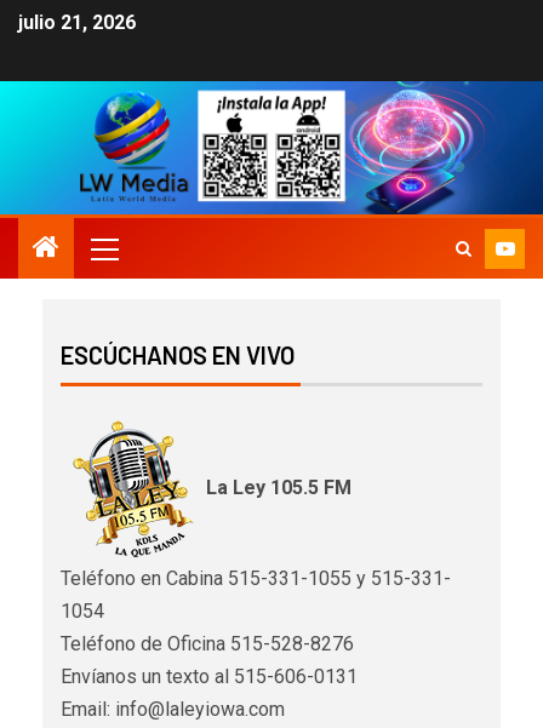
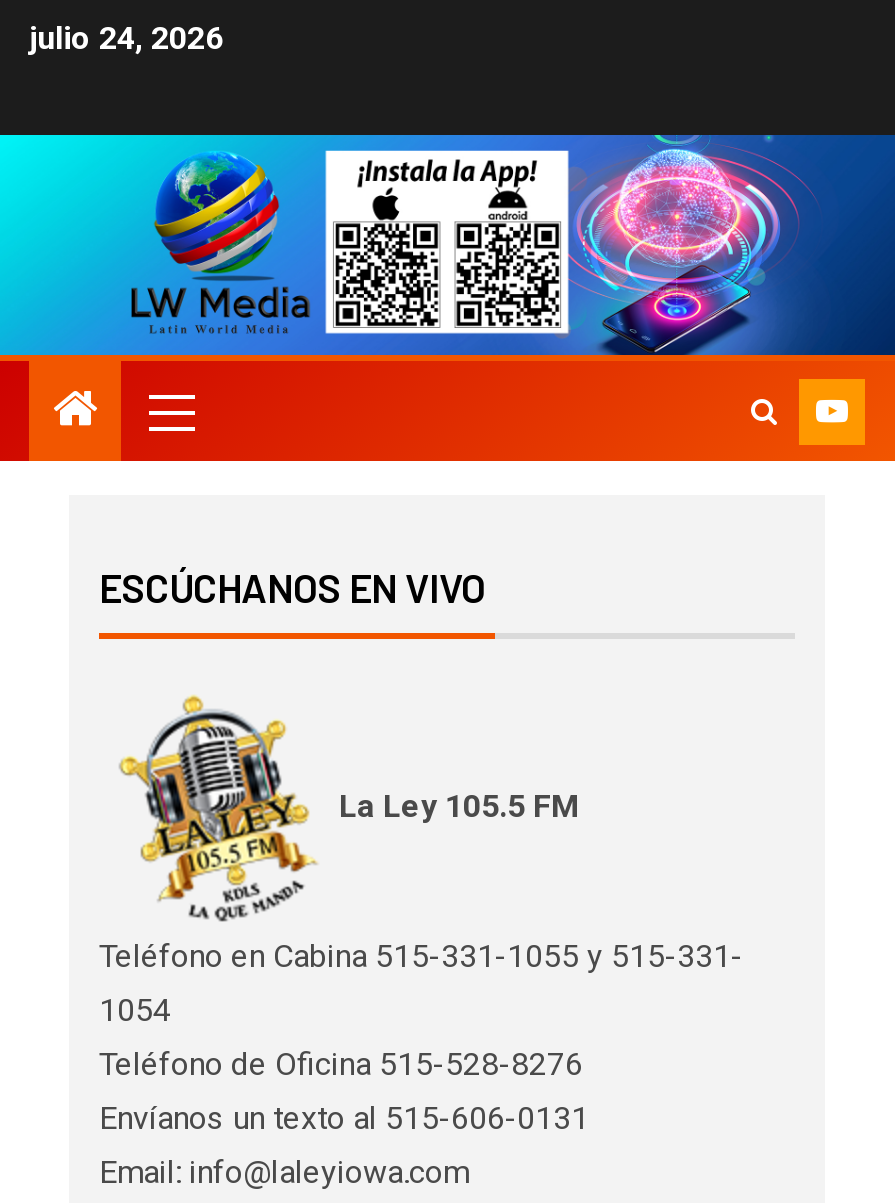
- julio 21, 2026
+ julio 24, 2026
